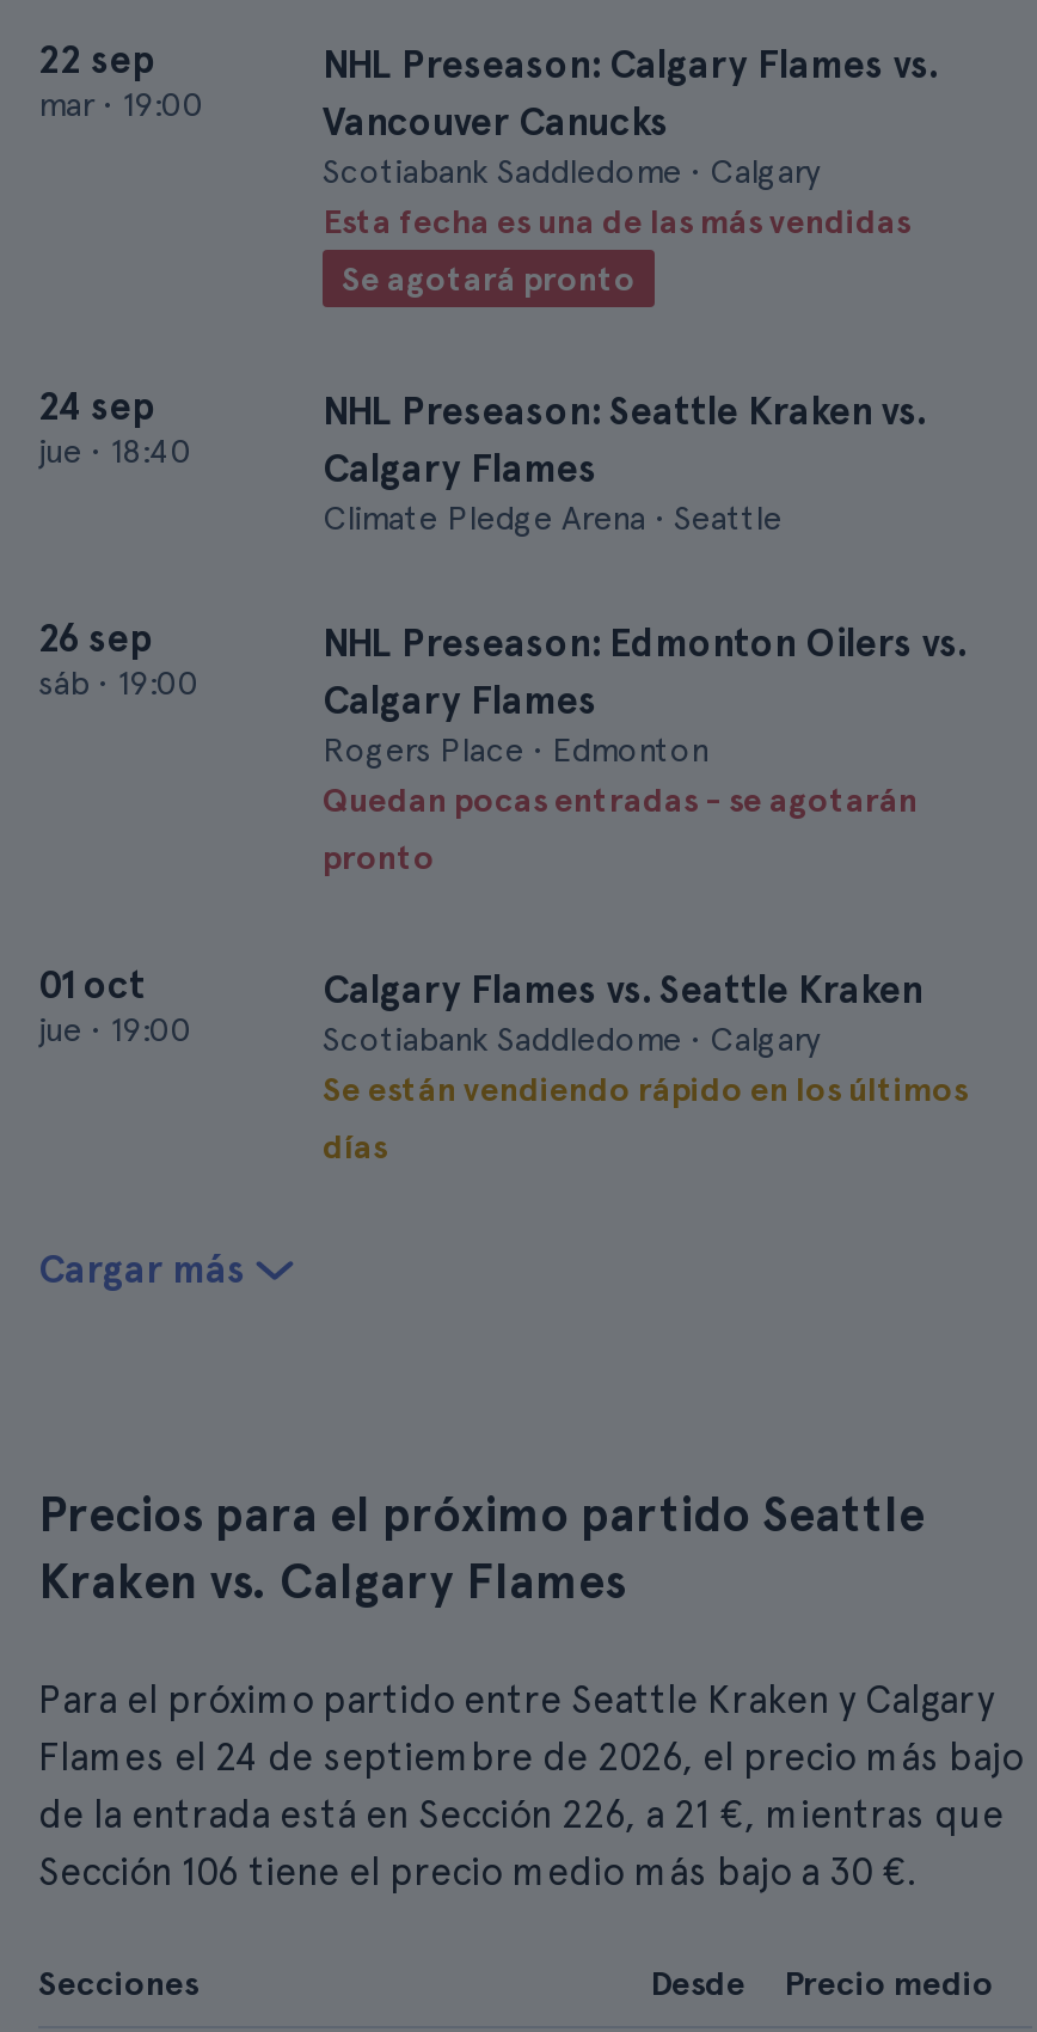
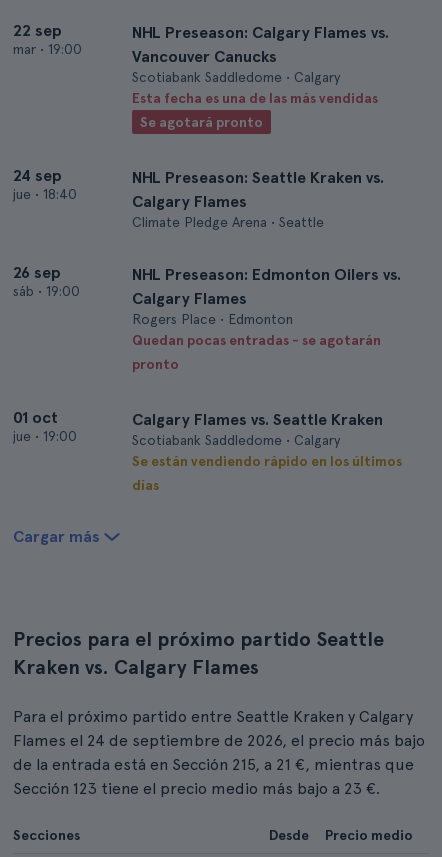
- de la entrada está en Sección 226, a 21 €, mientras que
+ de la entrada está en Sección 215, a 21 €, mientras que

- Sección 106 tiene el precio medio más bajo a 30 €.
+ Sección 123 tiene el precio medio más bajo a 23 €.
